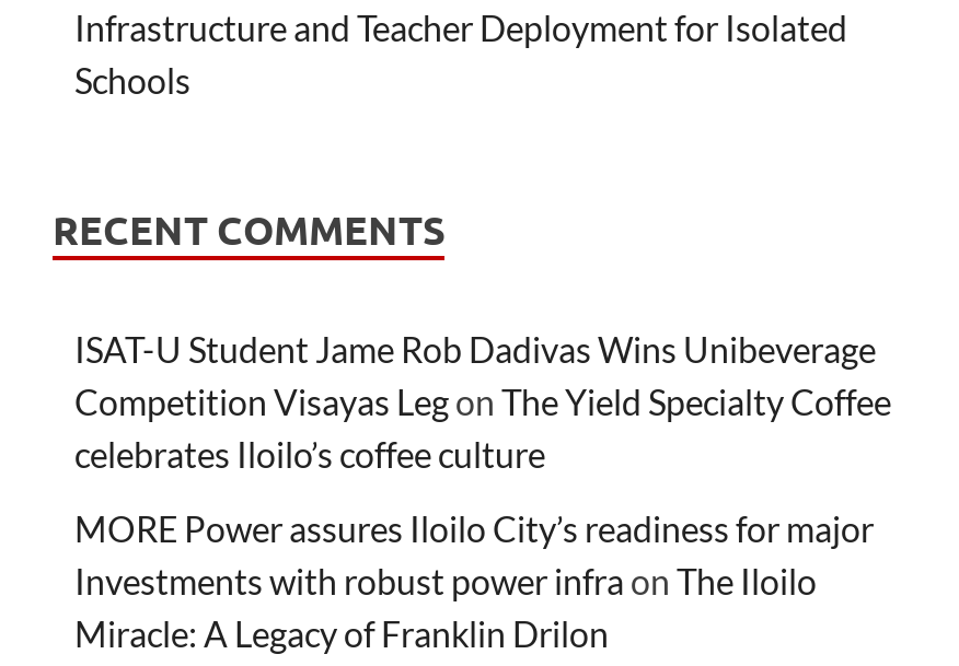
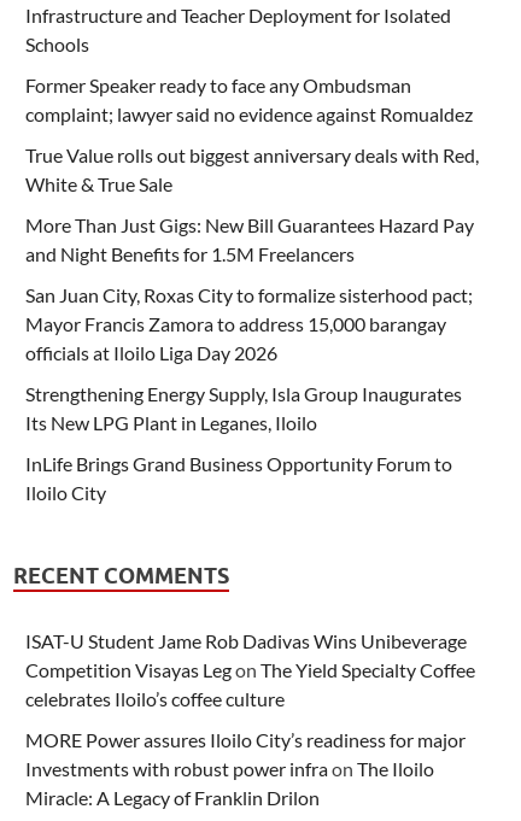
+ Former Speaker ready to face any Ombudsman
+ complaint; lawyer said no evidence against Romualdez
+ True Value rolls out biggest anniversary deals with Red,
+ White & True Sale
+ More Than Just Gigs: New Bill Guarantees Hazard Pay
+ and Night Benefits for 1.5M Freelancers
+ San Juan City, Roxas City to formalize sisterhood pact;
+ Mayor Francis Zamora to address 15,000 barangay
+ officials at Iloilo Liga Day 2026
+ Strengthening Energy Supply, Isla Group Inaugurates
+ Its New LPG Plant in Leganes, Iloilo
+ InLife Brings Grand Business Opportunity Forum to
+ Iloilo City
